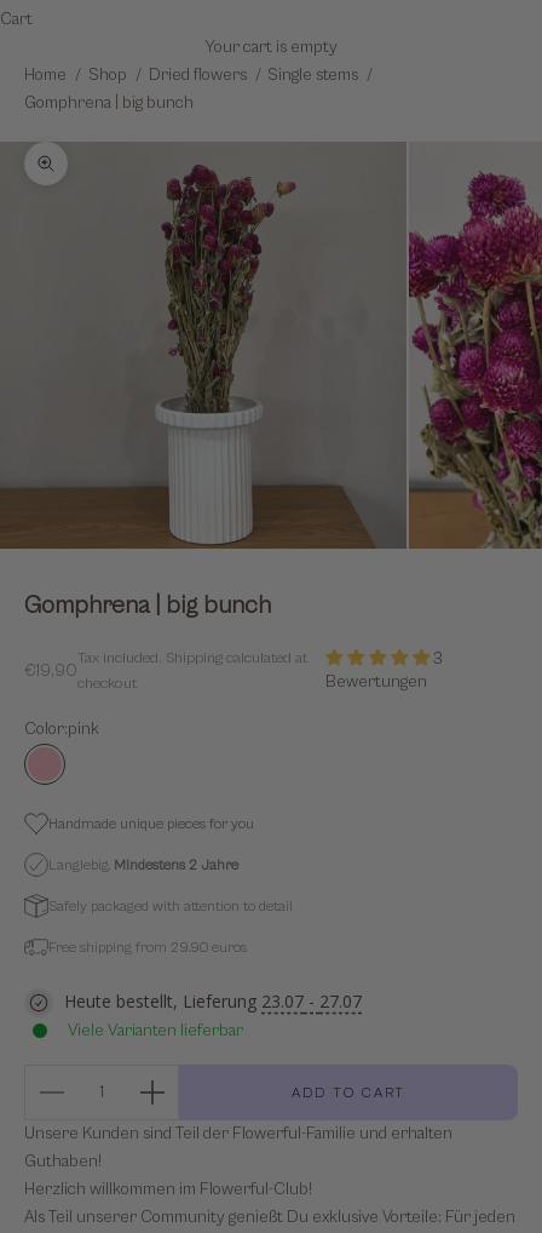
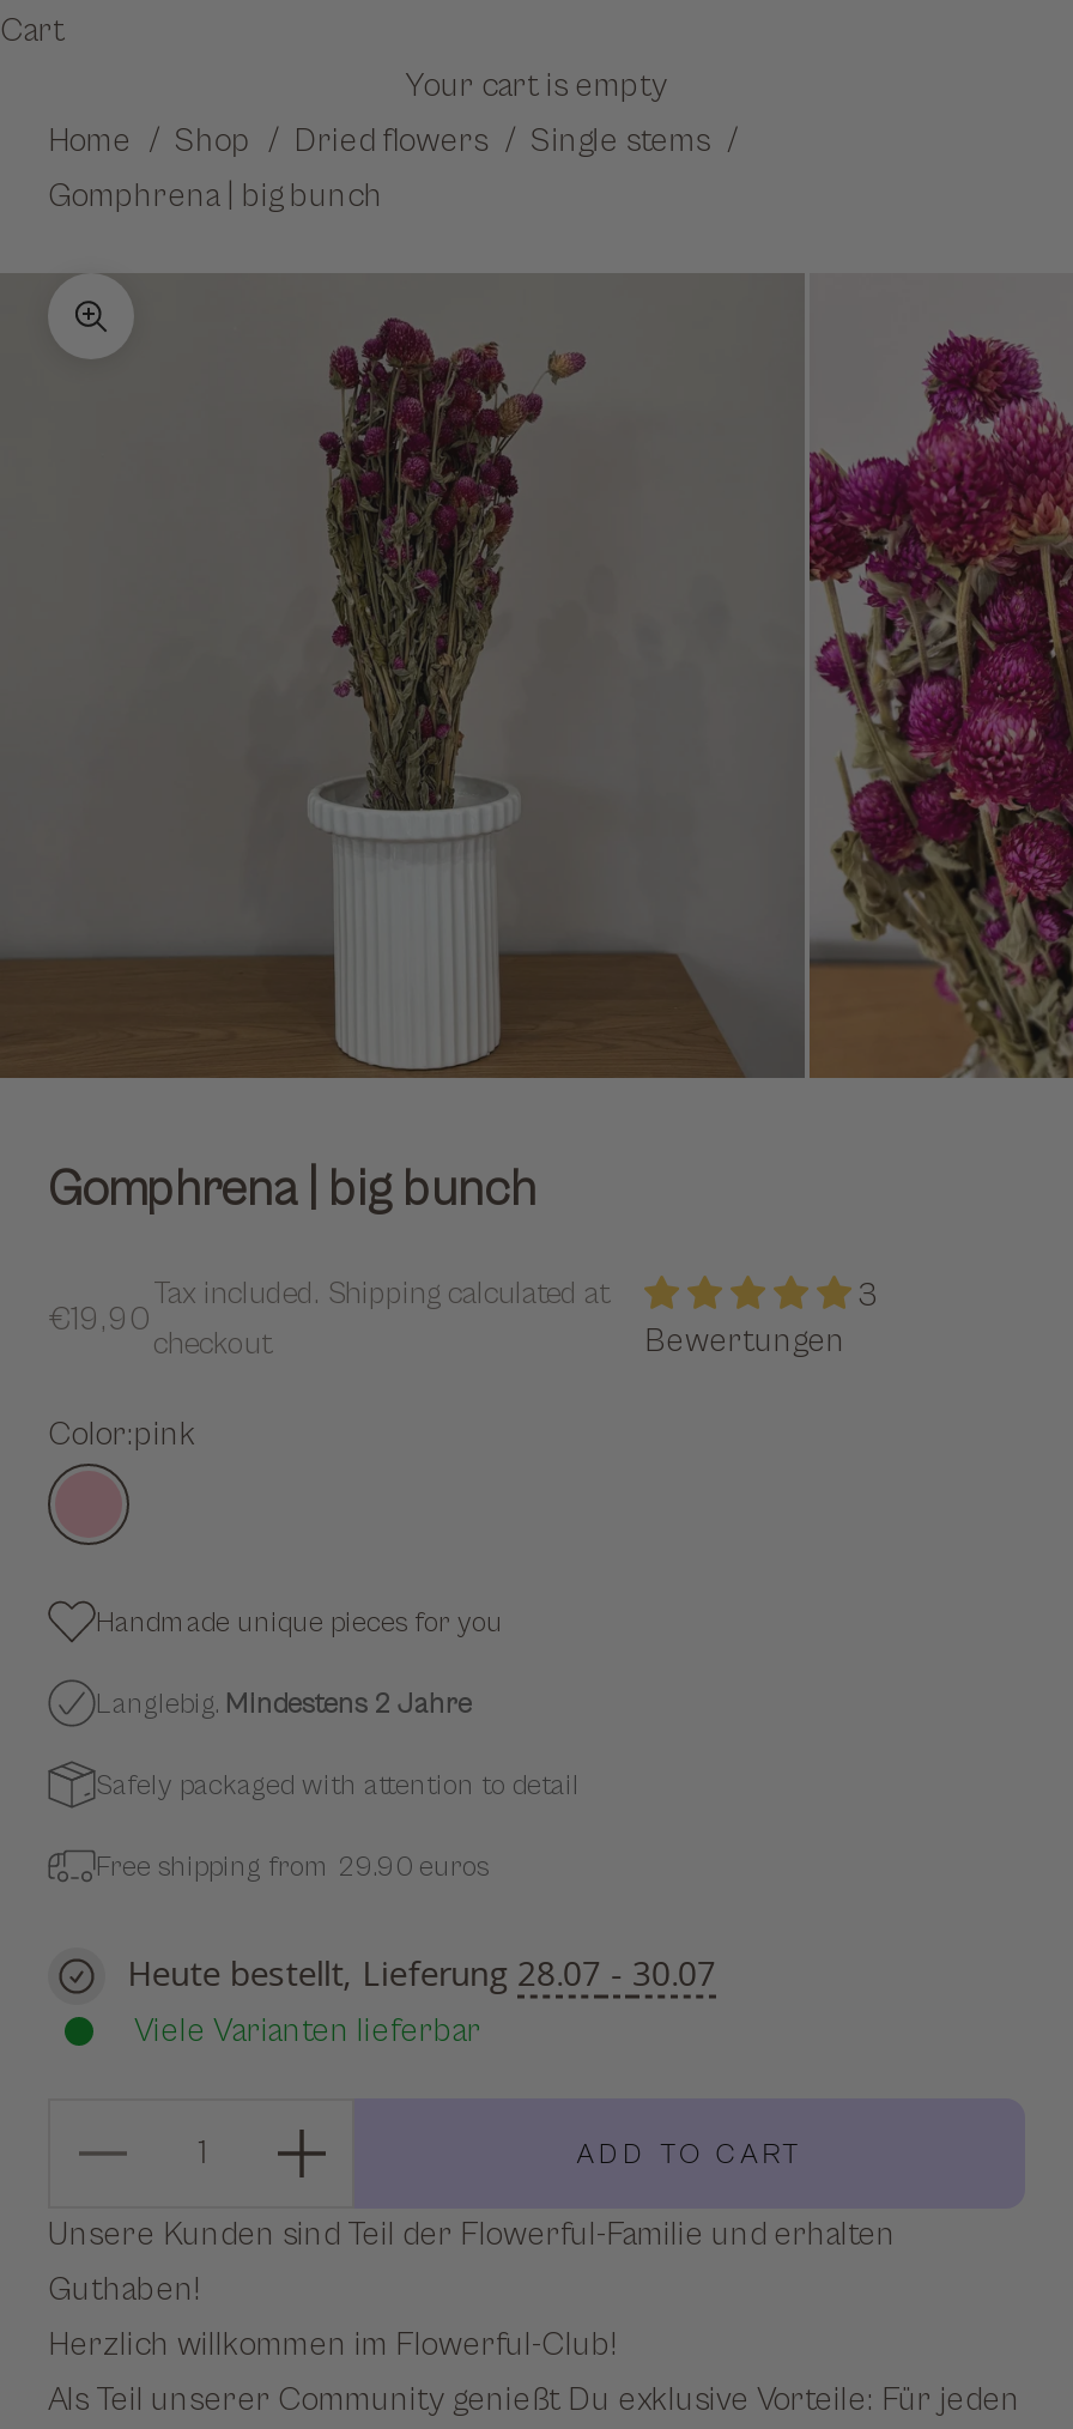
- Heute bestellt, Lieferung 23.07 - 27.07
+ Heute bestellt, Lieferung 28.07 - 30.07
